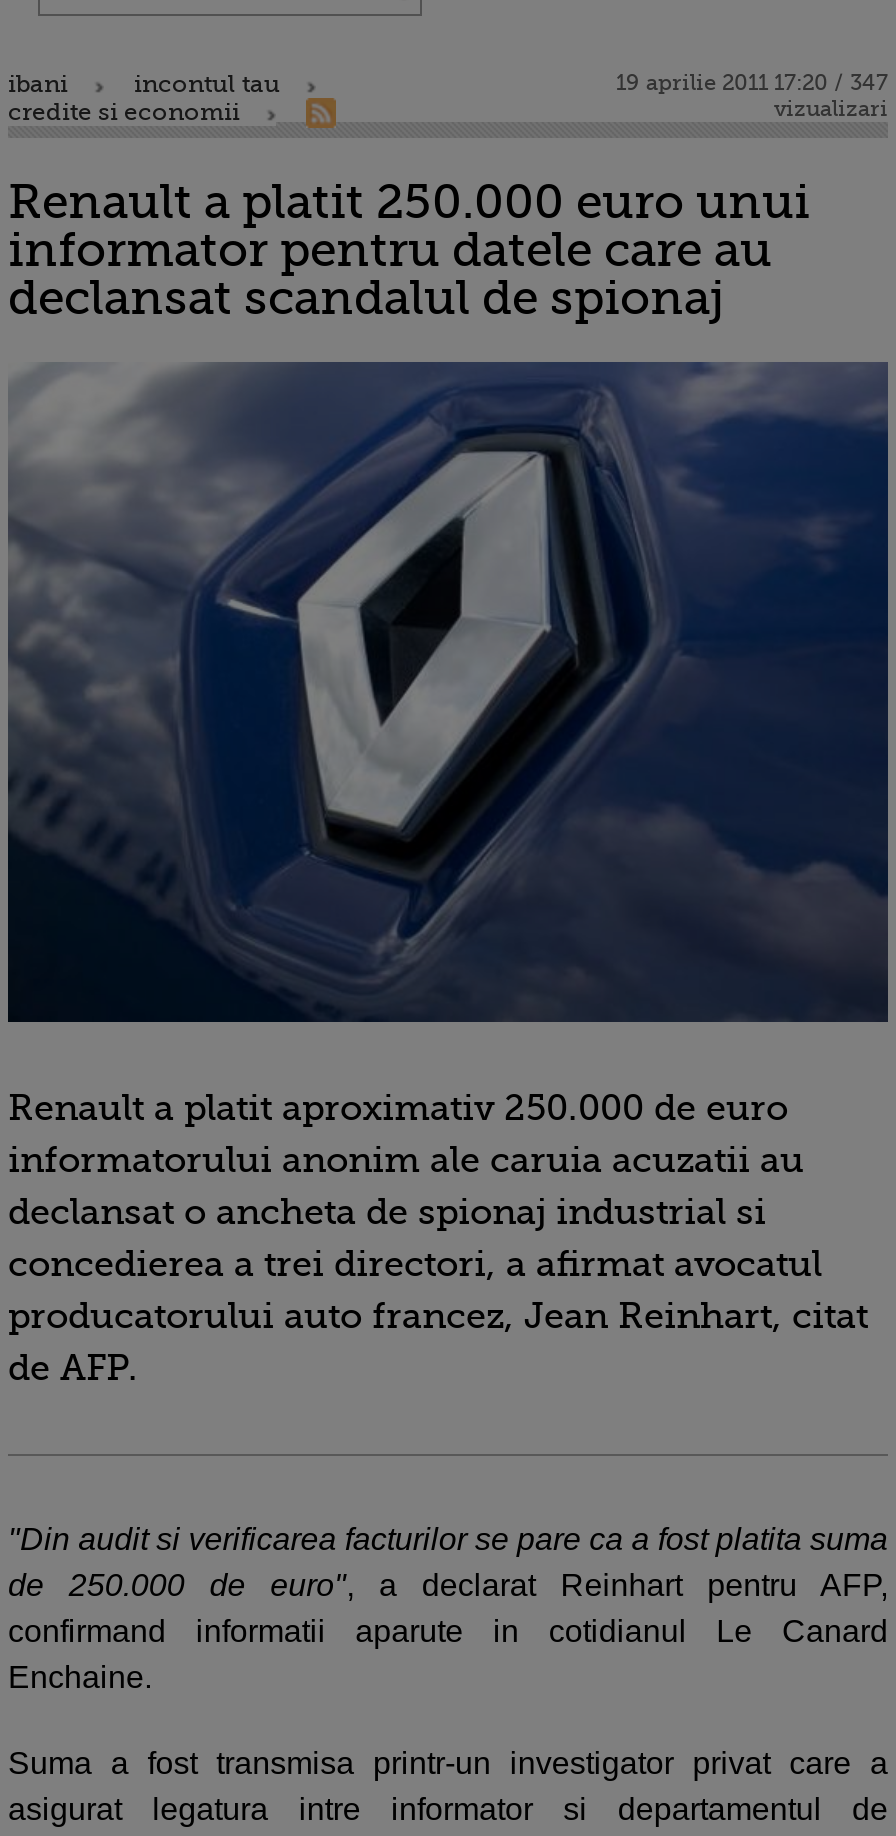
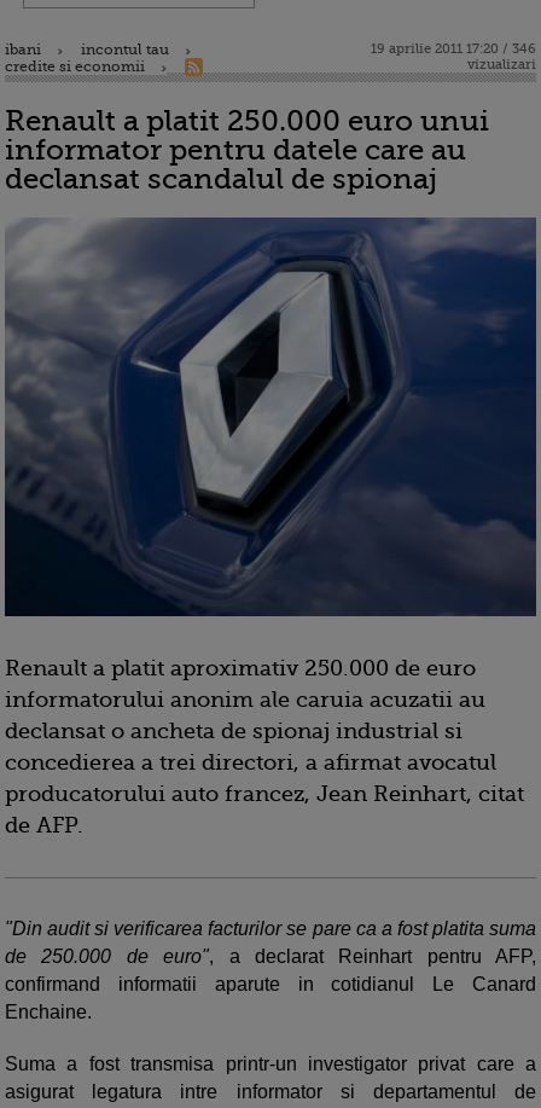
- 19 aprilie 2011 17:20 / 347
+ 19 aprilie 2011 17:20 / 346
